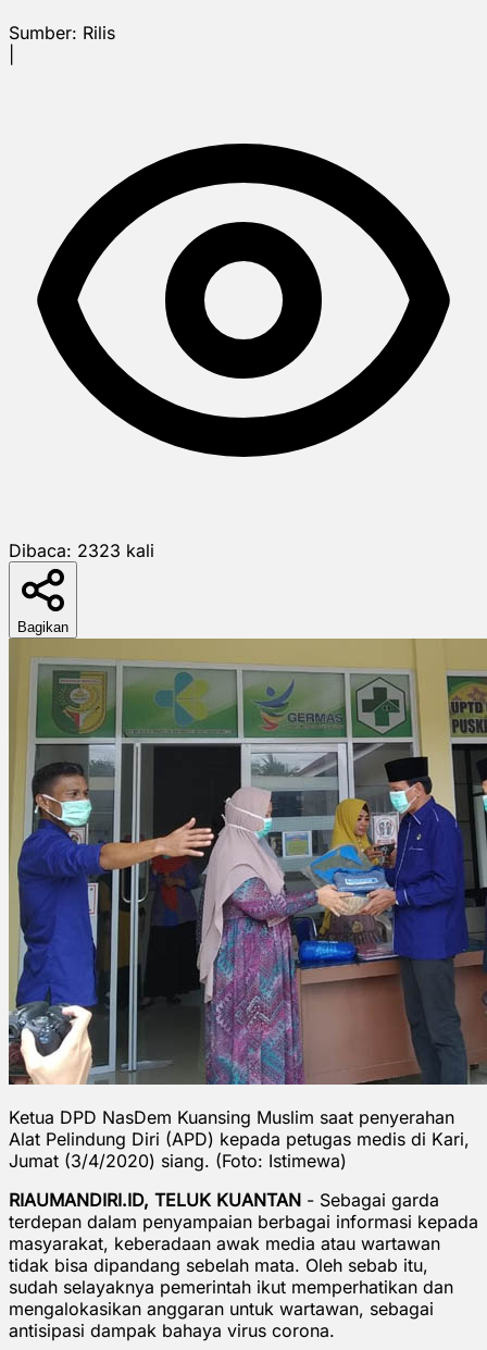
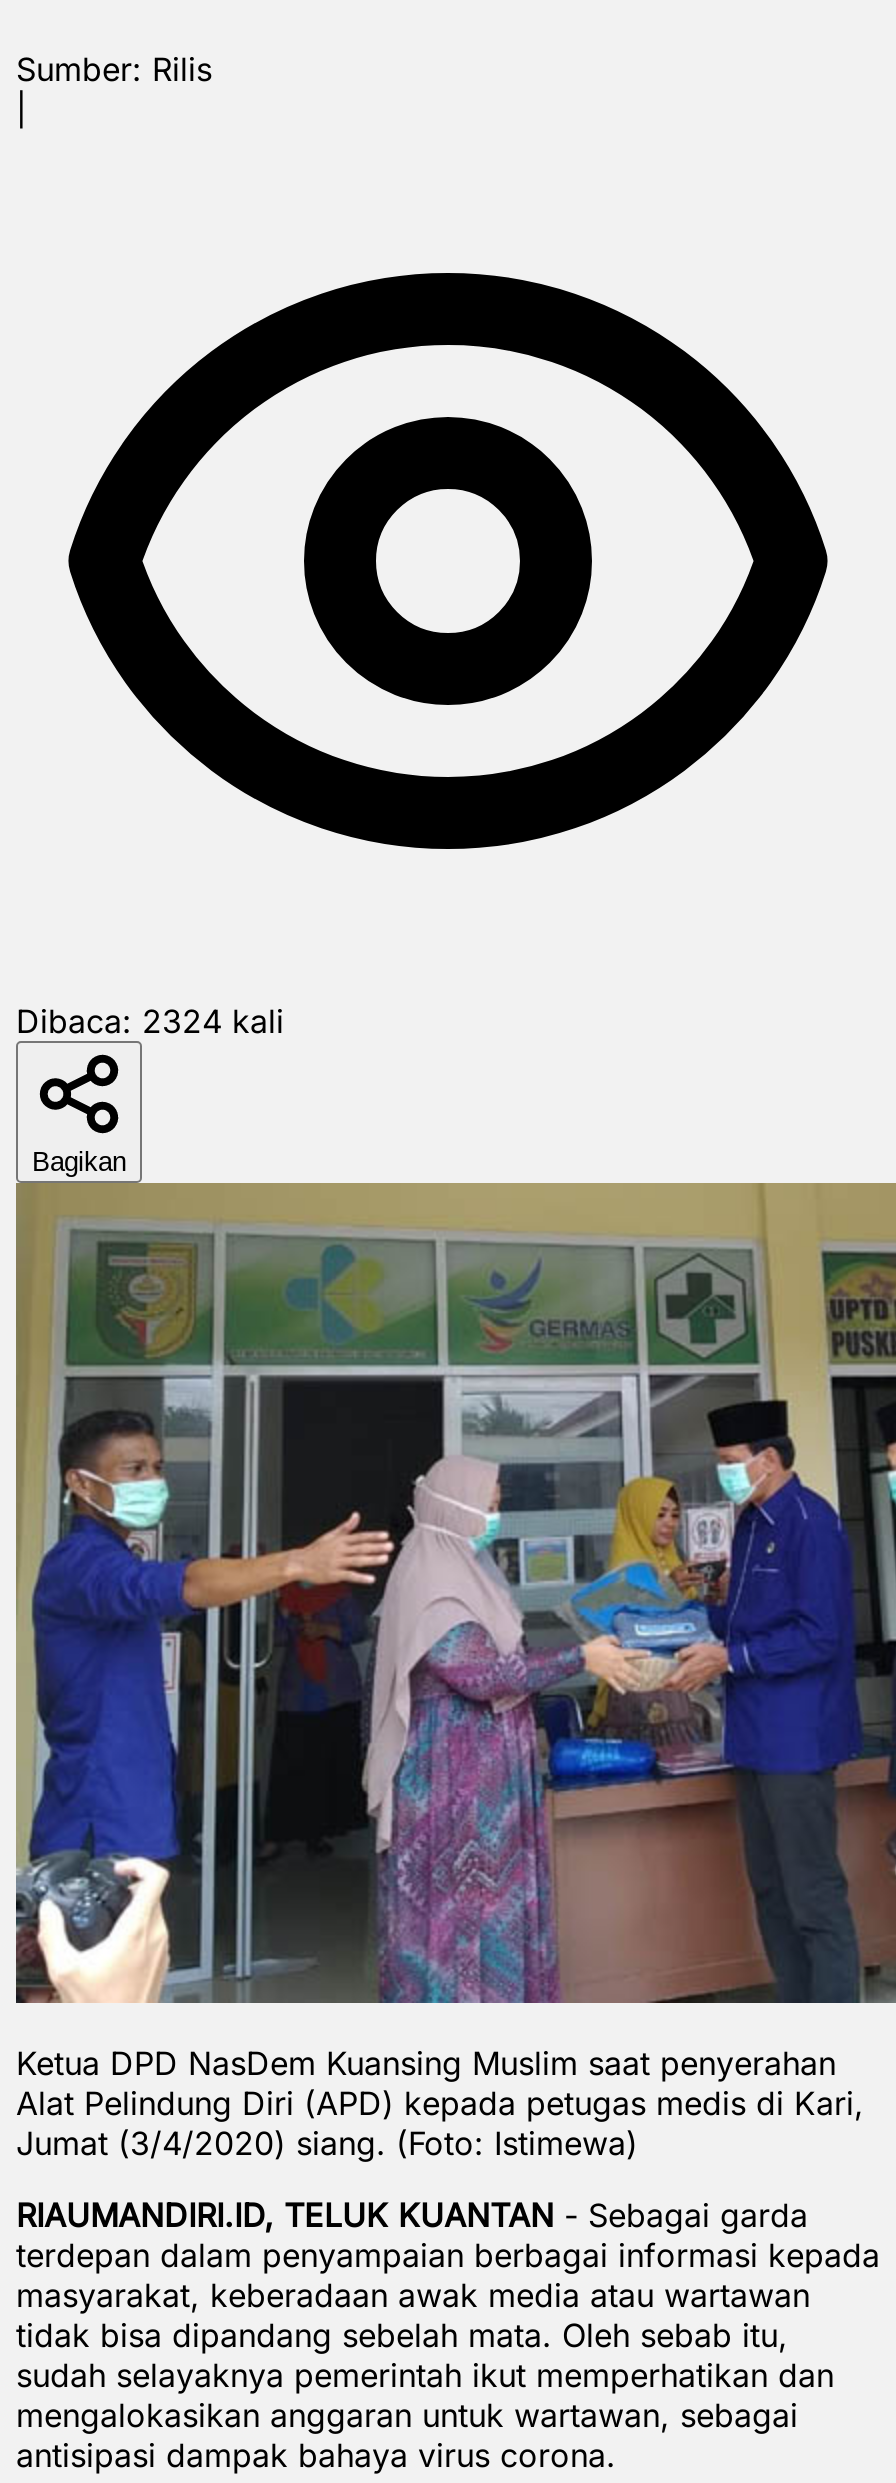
- Dibaca: 2323 kali
+ Dibaca: 2324 kali
